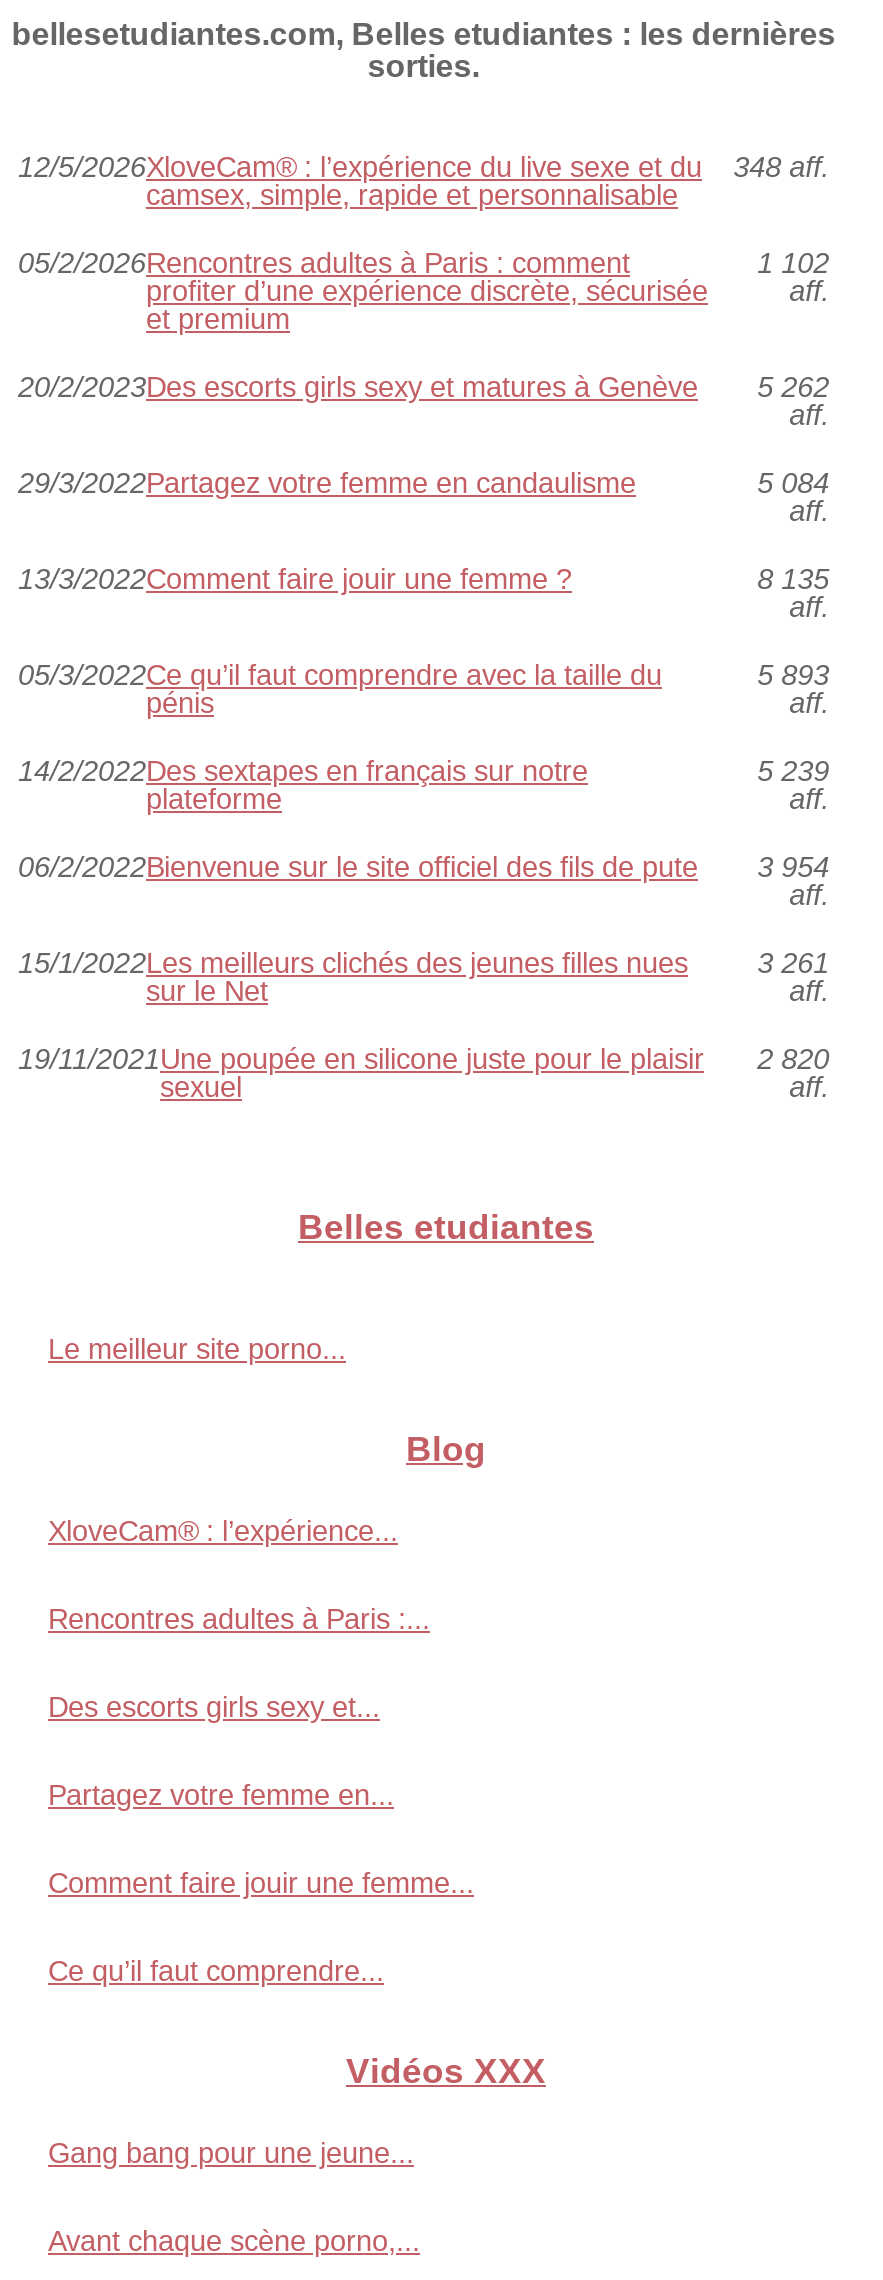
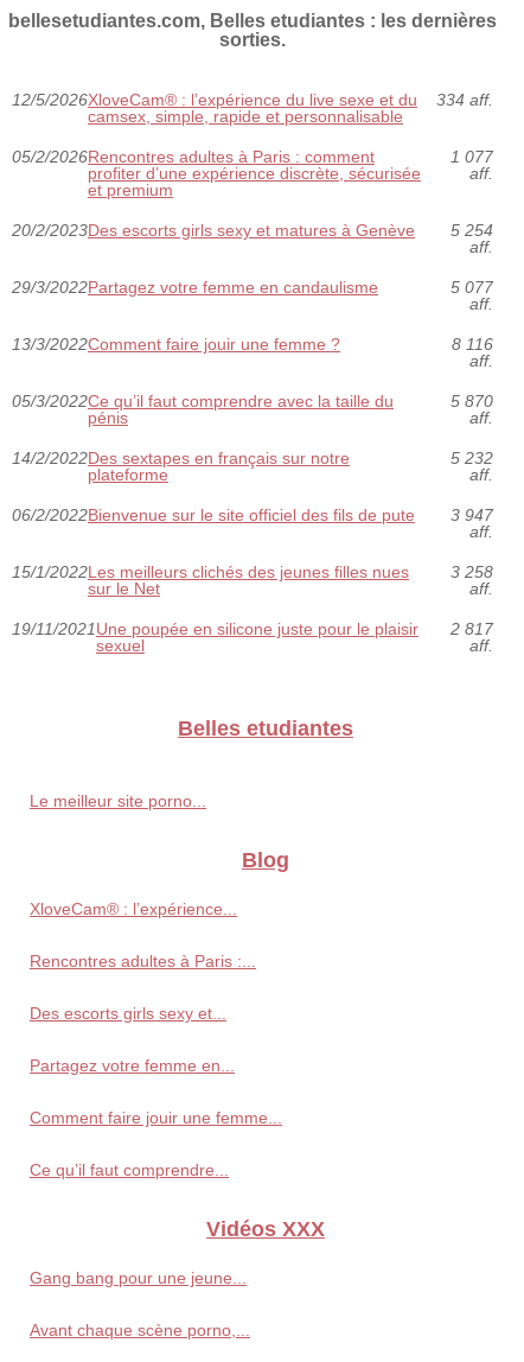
- 12/5/2026XloveCam® : l’expérience du live sexe et du 348 aff.
+ 12/5/2026XloveCam® : l’expérience du live sexe et du 334 aff.

- 1 102
+ 1 077

- 20/2/2023Des escorts girls sexy et matures à Genève 5 262
+ 20/2/2023Des escorts girls sexy et matures à Genève 5 254

- 5 084
+ 5 077

- 8 135
+ 8 116

- 5 893
+ 5 870

- 5 239
+ 5 232

- 06/2/2022Bienvenue sur le site officiel des fils de pute 3 954
+ 06/2/2022Bienvenue sur le site officiel des fils de pute 3 947

- 3 261
+ 3 258

- 19/11/2021Une poupée en silicone juste pour le plaisir 2 820
+ 19/11/2021Une poupée en silicone juste pour le plaisir 2 817
